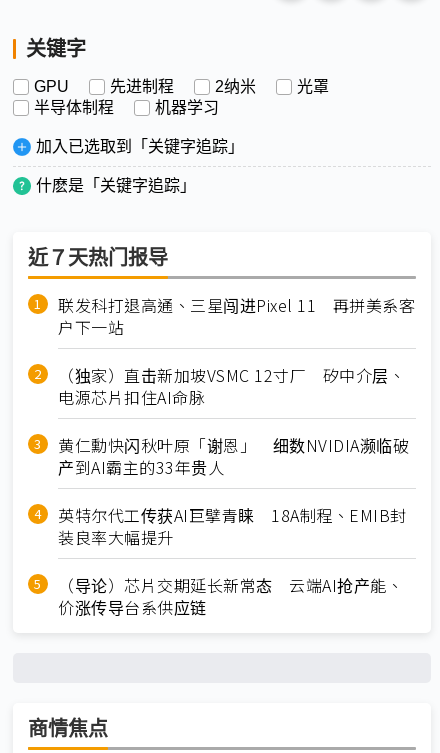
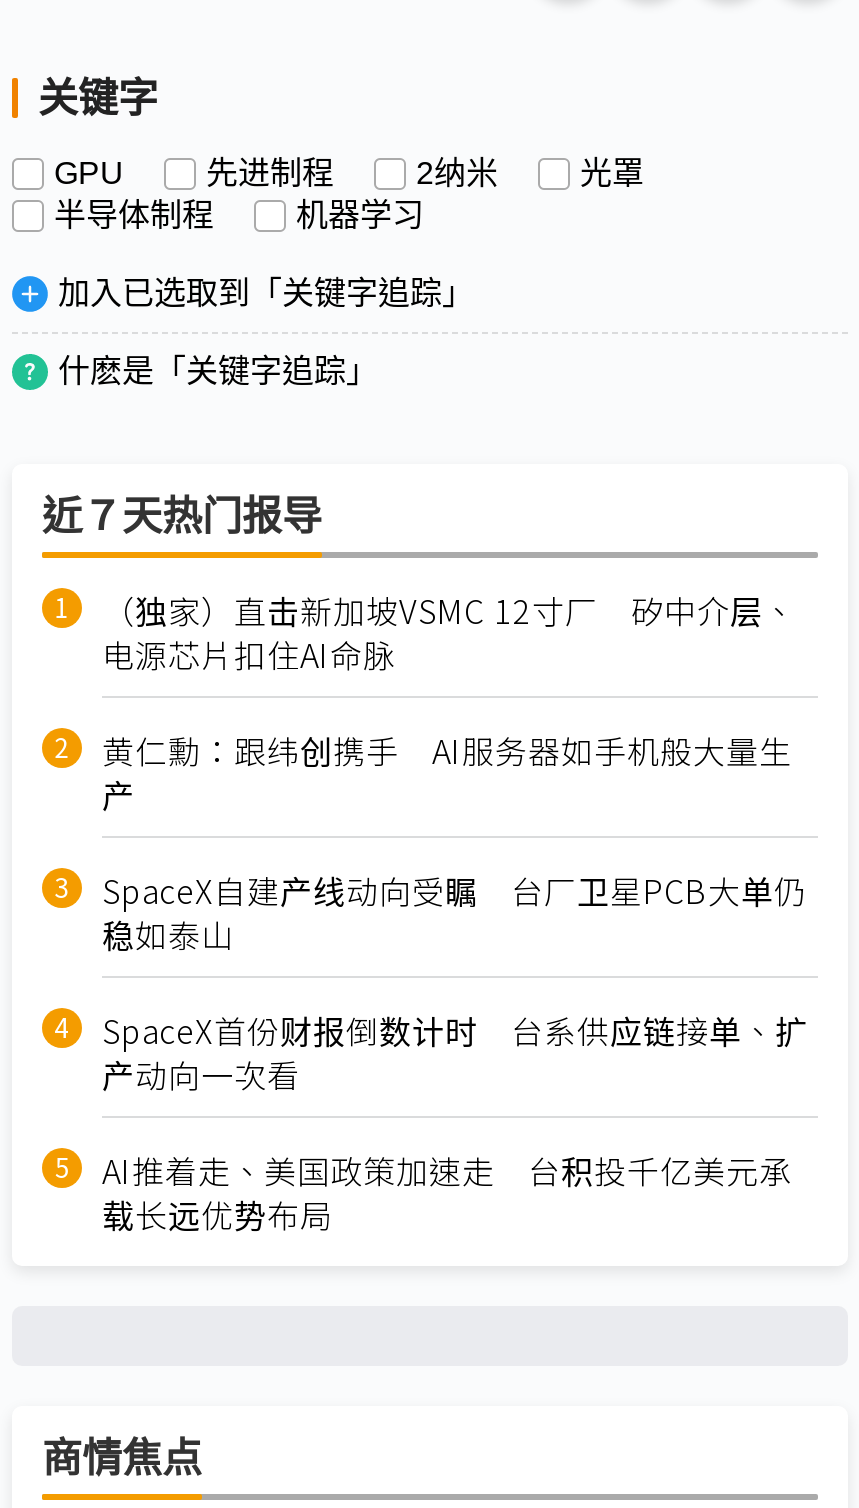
- 联发科打退高通、三星闯进Pixel 11 再拼美系客
- 户下一站

moved up: （独家）直击新加坡VSMC 12寸厂 矽中介层、 | 电源芯片扣住AI命脉

- 黄仁勳快闪秋叶原「谢恩」 细数NVIDIA濒临破
- 产到AI霸主的33年贵人
- 英特尔代工传获AI巨擘青睐 18A制程、EMIB封
- 装良率大幅提升
- （导论）芯片交期延长新常态 云端AI抢产能、
- 价涨传导台系供应链
+ 黄仁勳：跟纬创携手 AI服务器如手机般大量生
+ 产
+ SpaceX自建产线动向受瞩 台厂卫星PCB大单仍
+ 稳如泰山
+ SpaceX首份财报倒数计时 台系供应链接单、扩
+ 产动向一次看
+ AI推着走、美国政策加速走 台积投千亿美元承
+ 载长远优势布局
